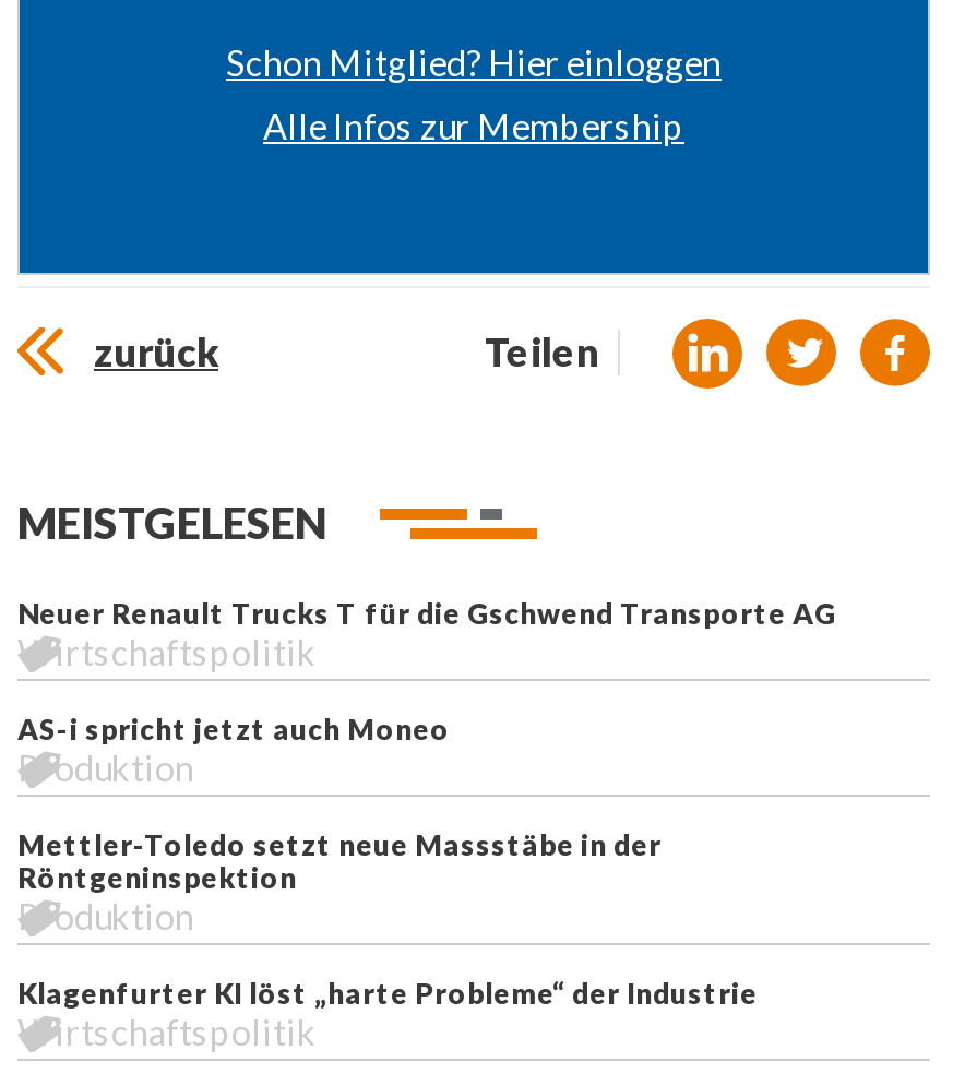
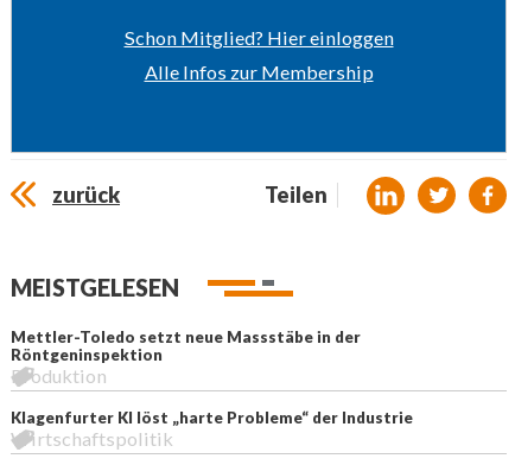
- Neuer Renault Trucks T für die Gschwend Transporte AG
- Wirtschaftspolitik
- AS-i spricht jetzt auch Moneo
- Produktion
